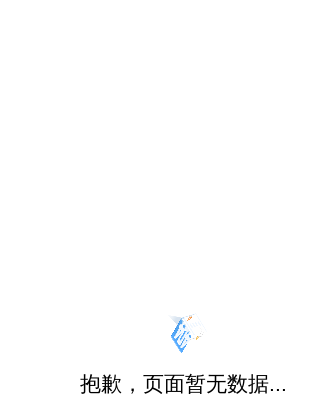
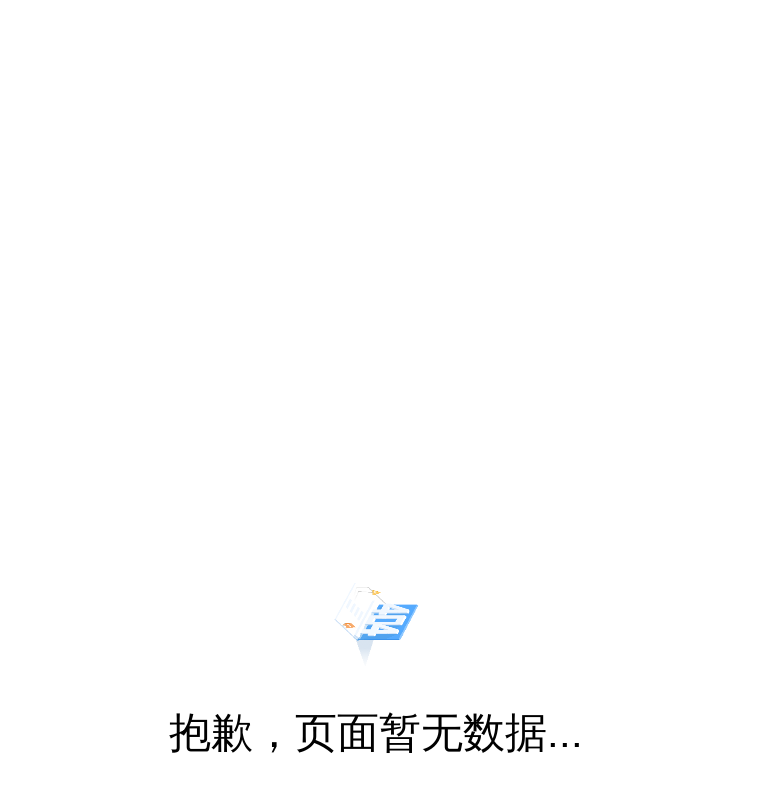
- [image]
+ [image]
